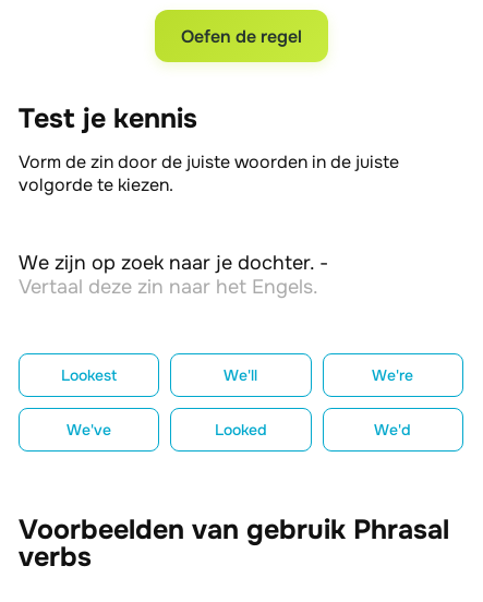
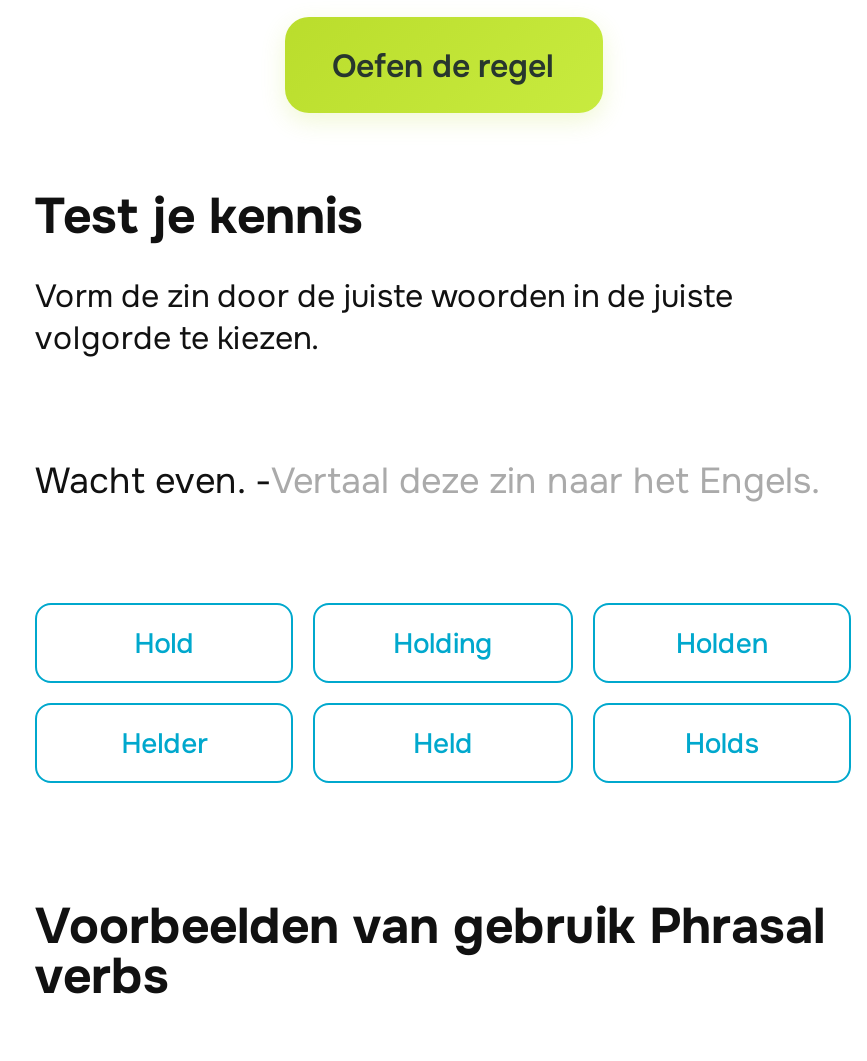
- We zijn op zoek naar je dochter. -
- Vertaal deze zin naar het Engels.
+ Wacht even. -Vertaal deze zin naar het Engels.

- Lookest
- We'll
- We're
+ Hold
+ Holding
+ Holden

- We've
- Looked
- We'd
+ Helder
+ Held
+ Holds
